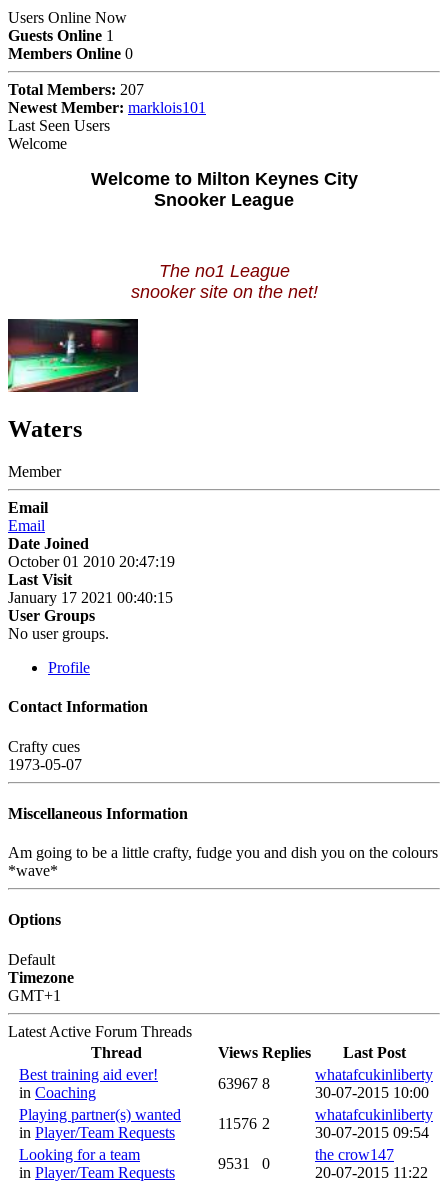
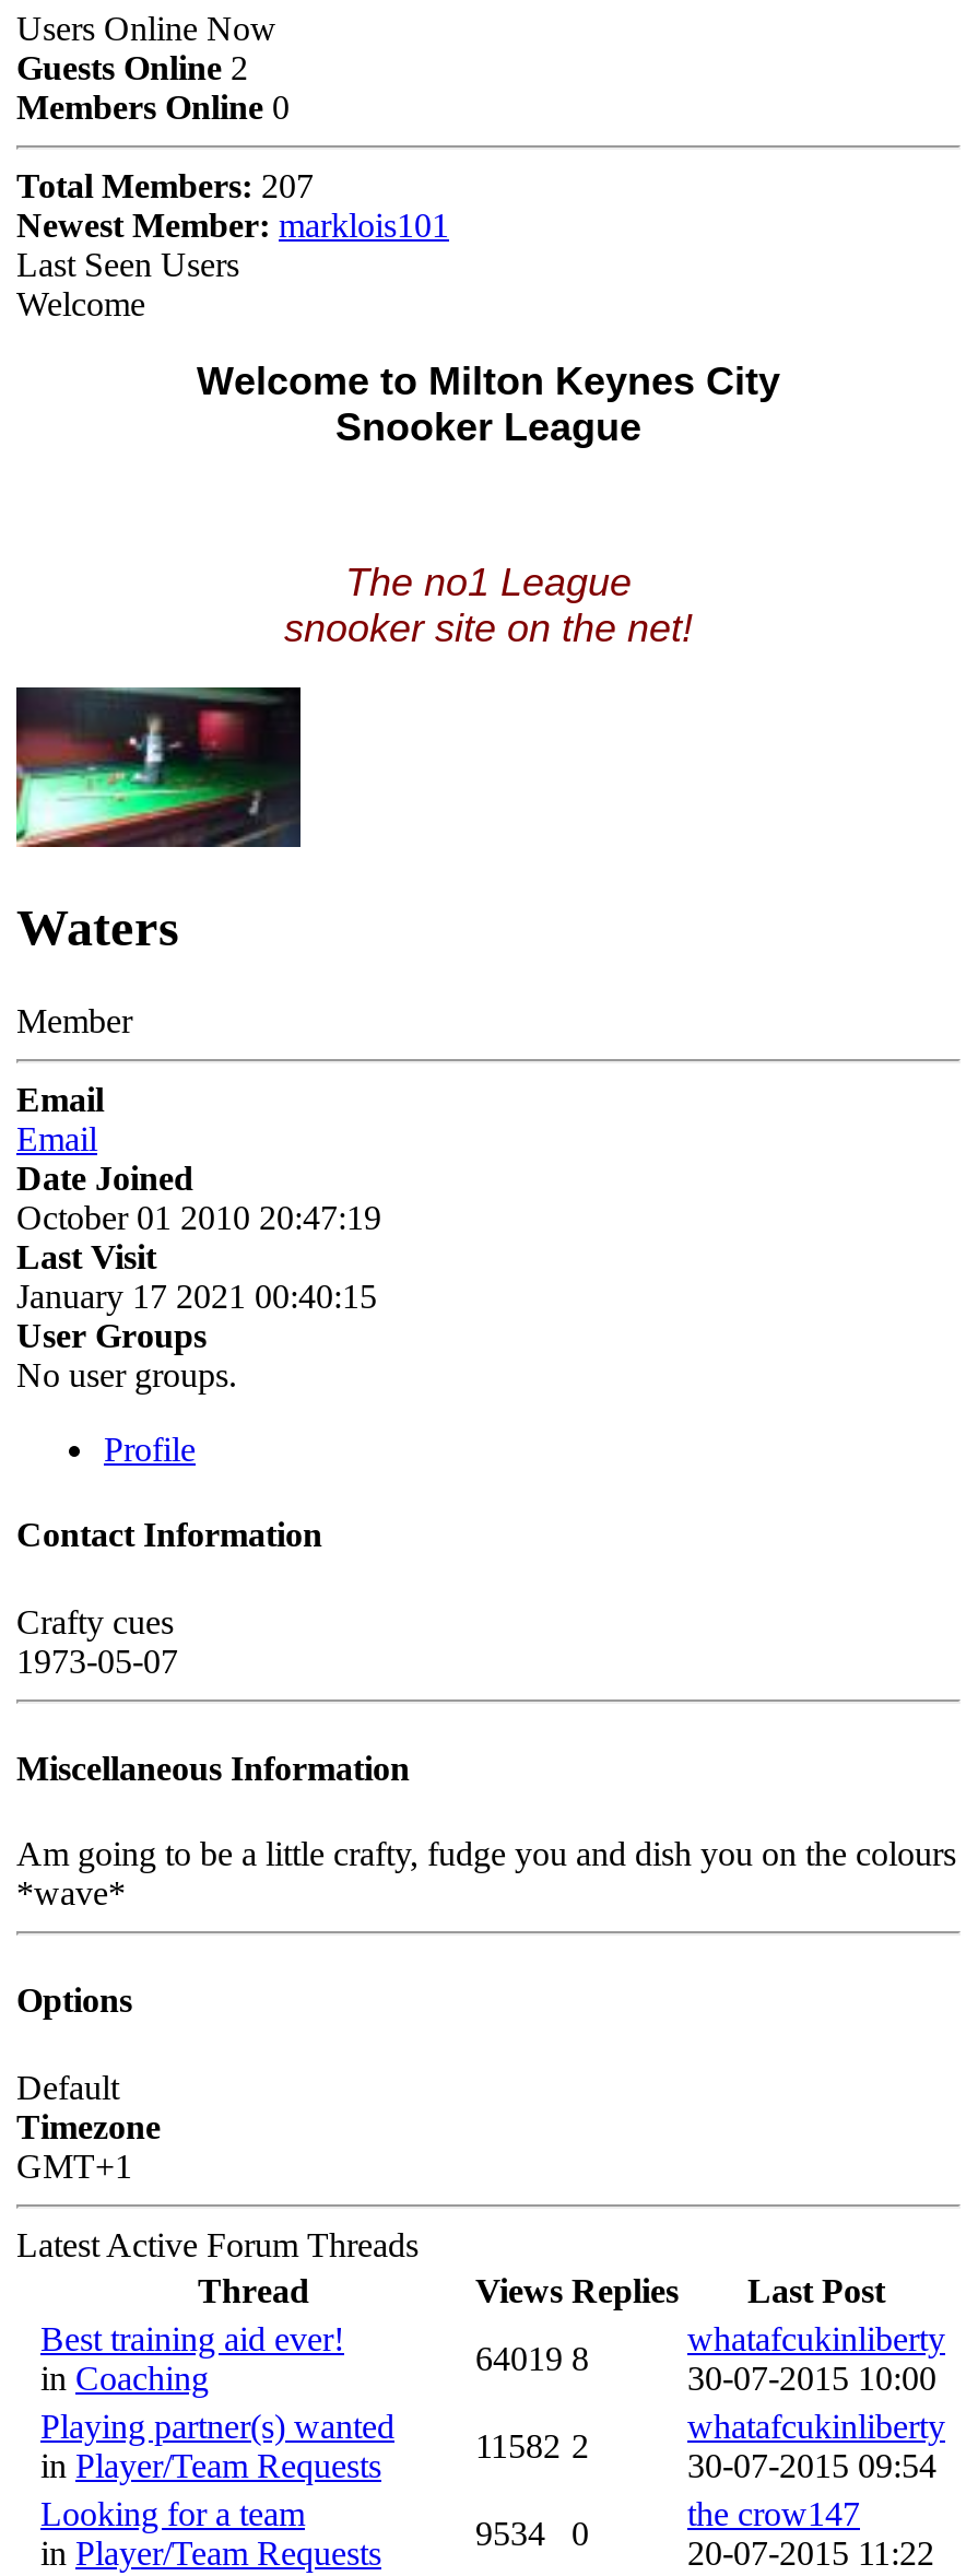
- Guests Online 1
+ Guests Online 2

- 63967 8
+ 64019 8

- 11576 2
+ 11582 2

- 9531 0
+ 9534 0
